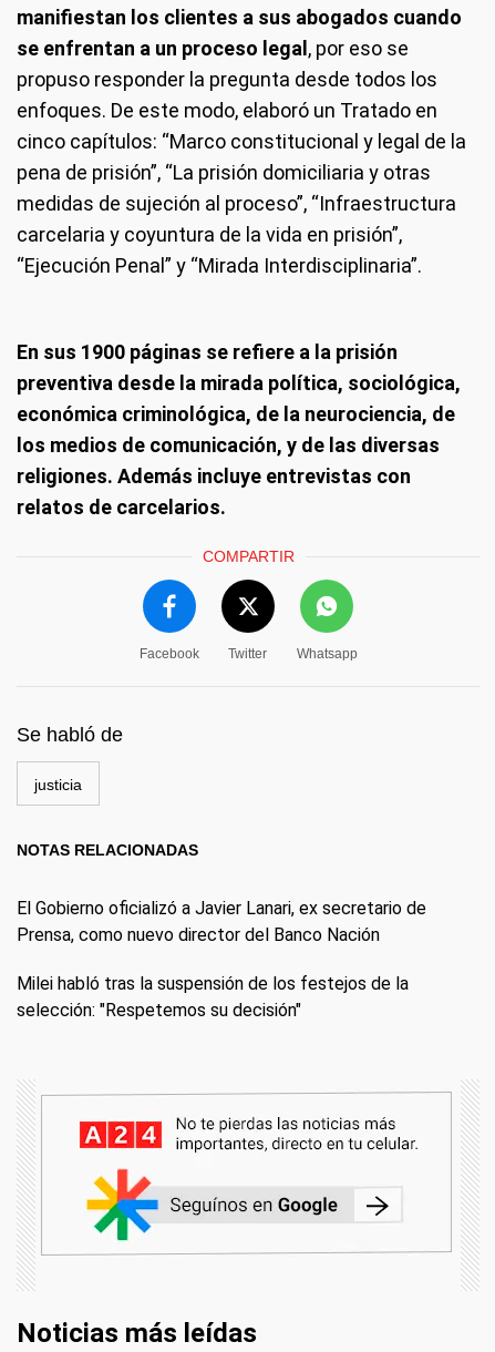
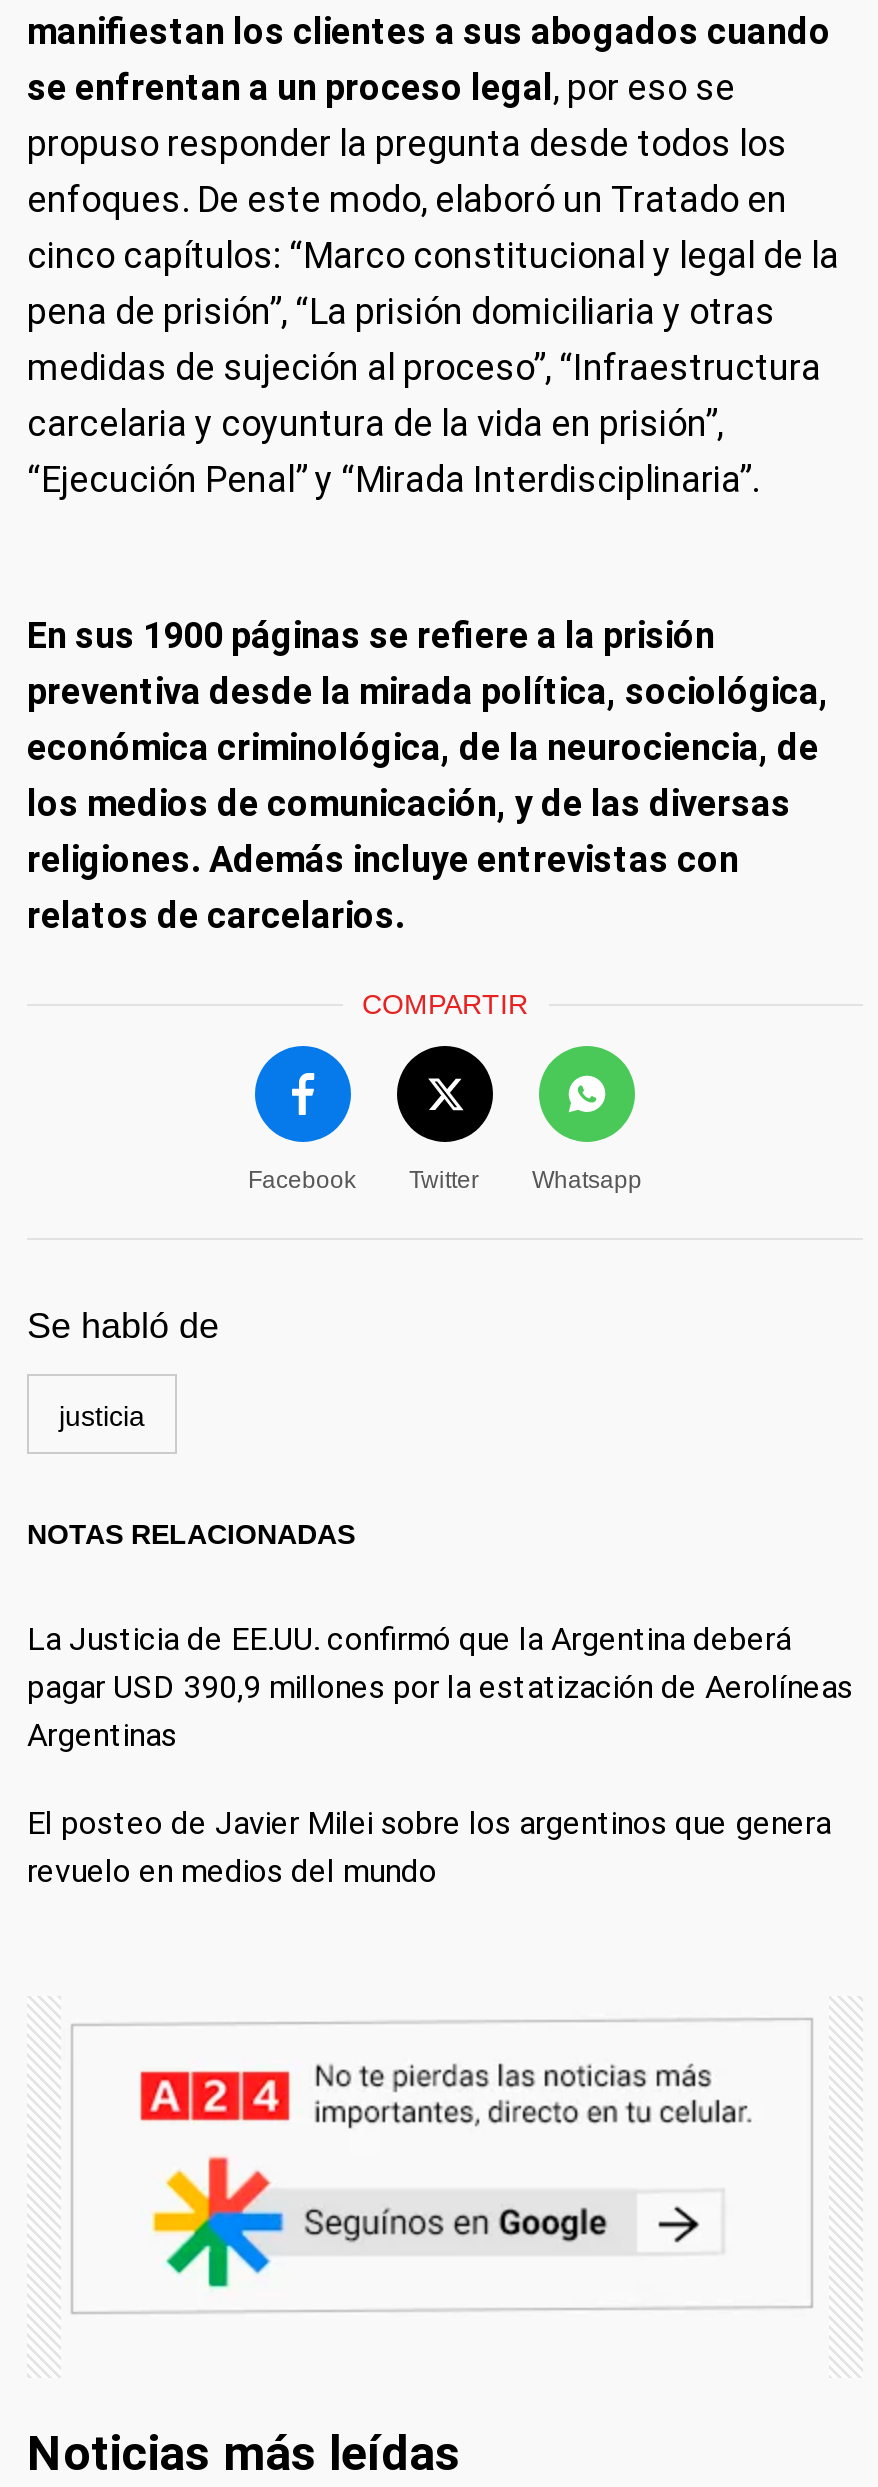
- El Gobierno oficializó a Javier Lanari, ex secretario de
- Prensa, como nuevo director del Banco Nación
+ La Justicia de EE.UU. confirmó que la Argentina deberá
+ pagar USD 390,9 millones por la estatización de Aerolíneas
+ Argentinas

- Milei habló tras la suspensión de los festejos de la
- selección: "Respetemos su decisión"
+ El posteo de Javier Milei sobre los argentinos que genera
+ revuelo en medios del mundo
